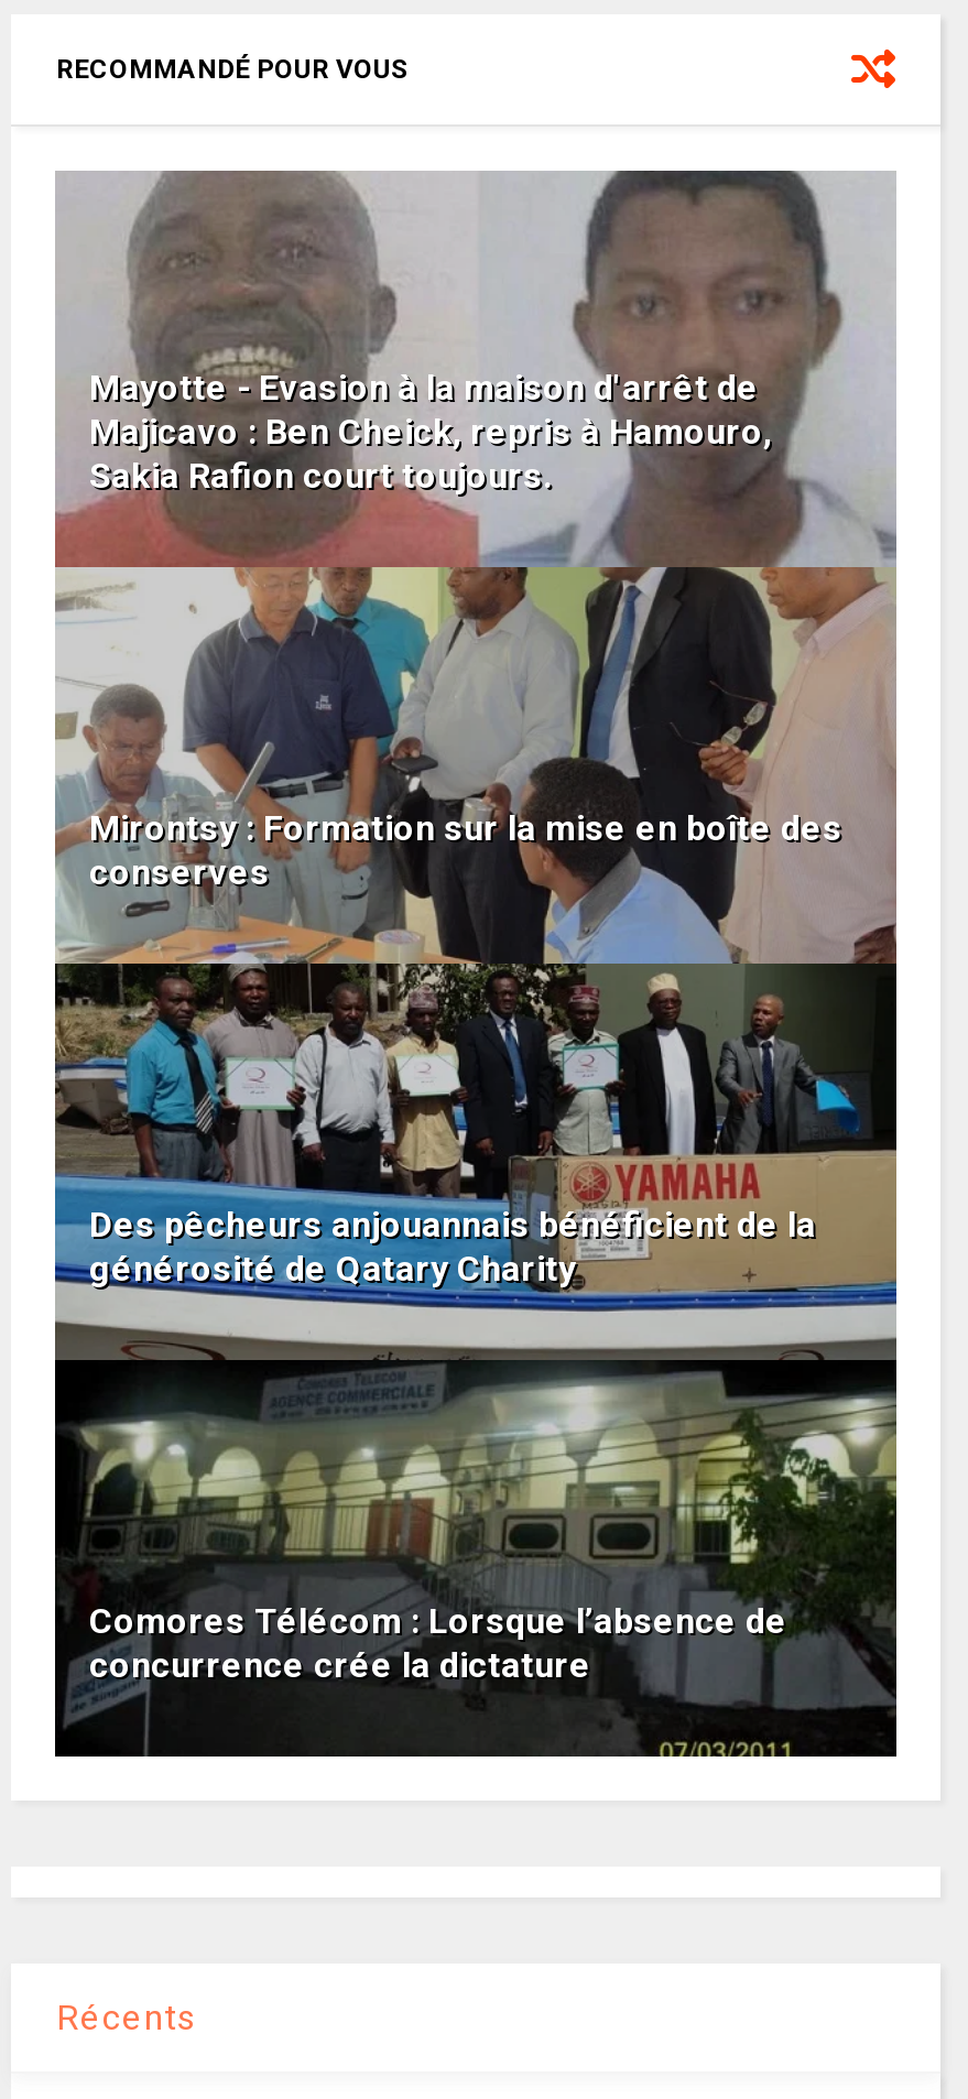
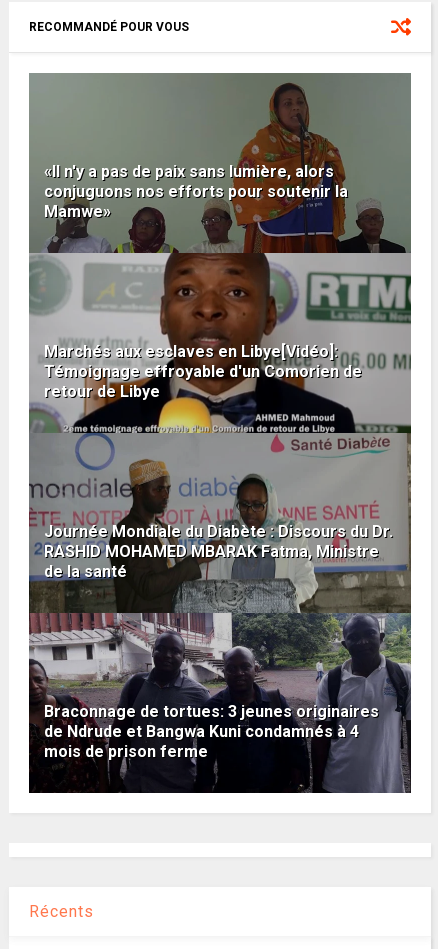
- [image]
- Mayotte - Evasion à la maison d'arrêt de
- Majicavo : Ben Cheick, repris à Hamouro,
- Sakia Rafion court toujours.
+ [image]
+ «Il n'y a pas de paix sans lumière, alors
+ conjuguons nos efforts pour soutenir la
+ Mamwe»

- [image]
- Mirontsy : Formation sur la mise en boîte des
- conserves
+ [image]
+ Marchés aux esclaves en Libye[Vidéo]:
+ Témoignage effroyable d'un Comorien de
+ retour de Libye

- Des pêcheurs anjouannais bénéficient de la
- générosité de Qatary Charity
+ Journée Mondiale du Diabète : Discours du Dr.
+ RASHID MOHAMED MBARAK Fatma, Ministre
+ de la santé

- Comores Télécom : Lorsque l’absence de
- concurrence crée la dictature
+ Braconnage de tortues: 3 jeunes originaires
+ de Ndrude et Bangwa Kuni condamnés à 4
+ mois de prison ferme
